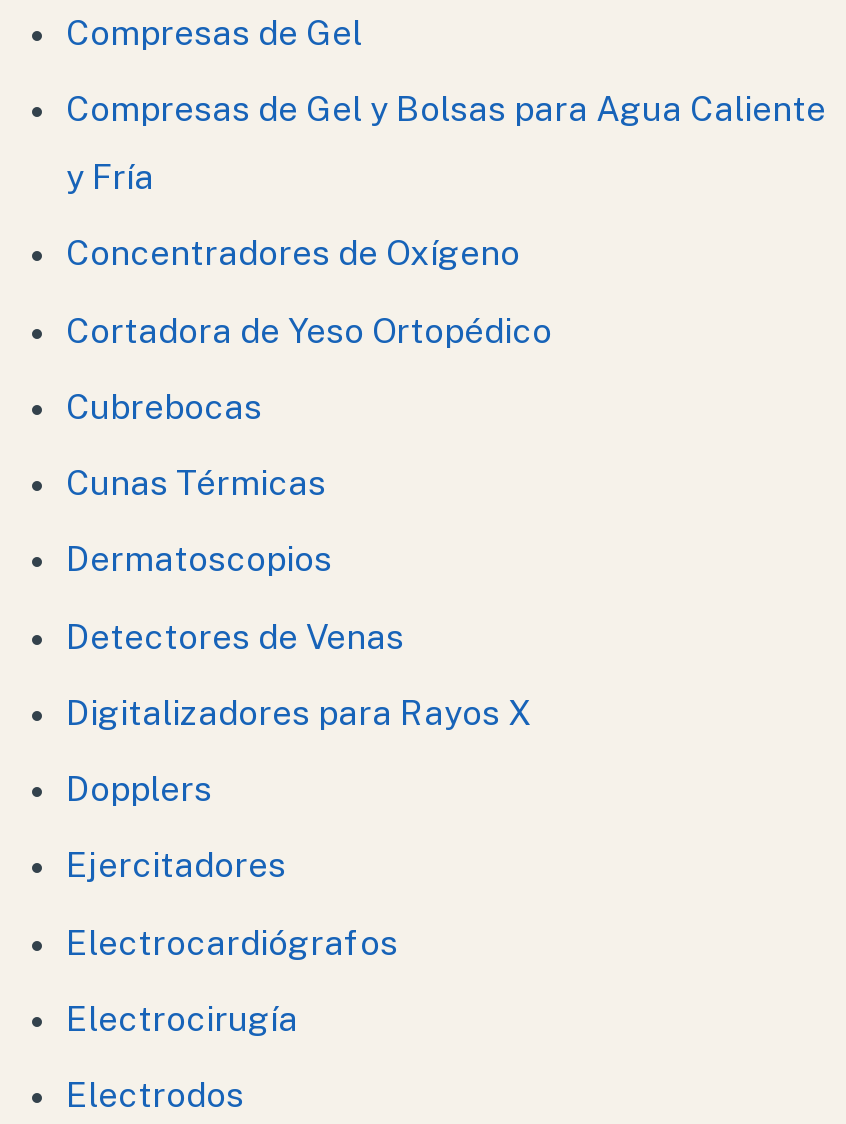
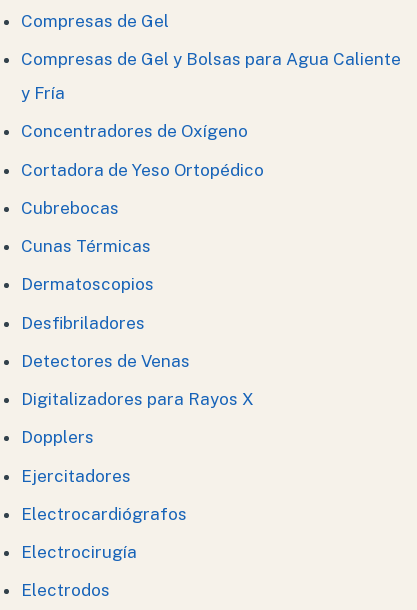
+ Desfibriladores
